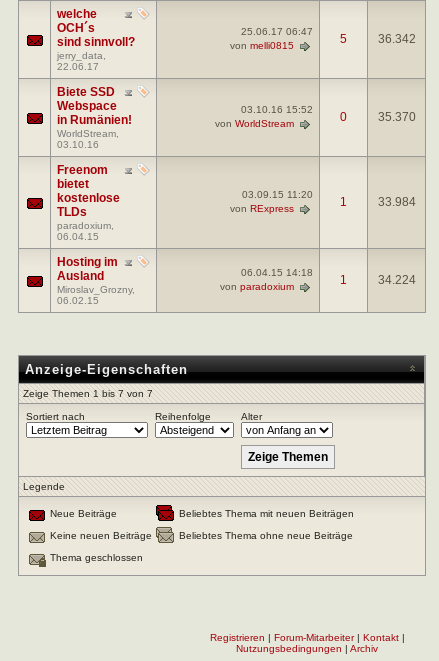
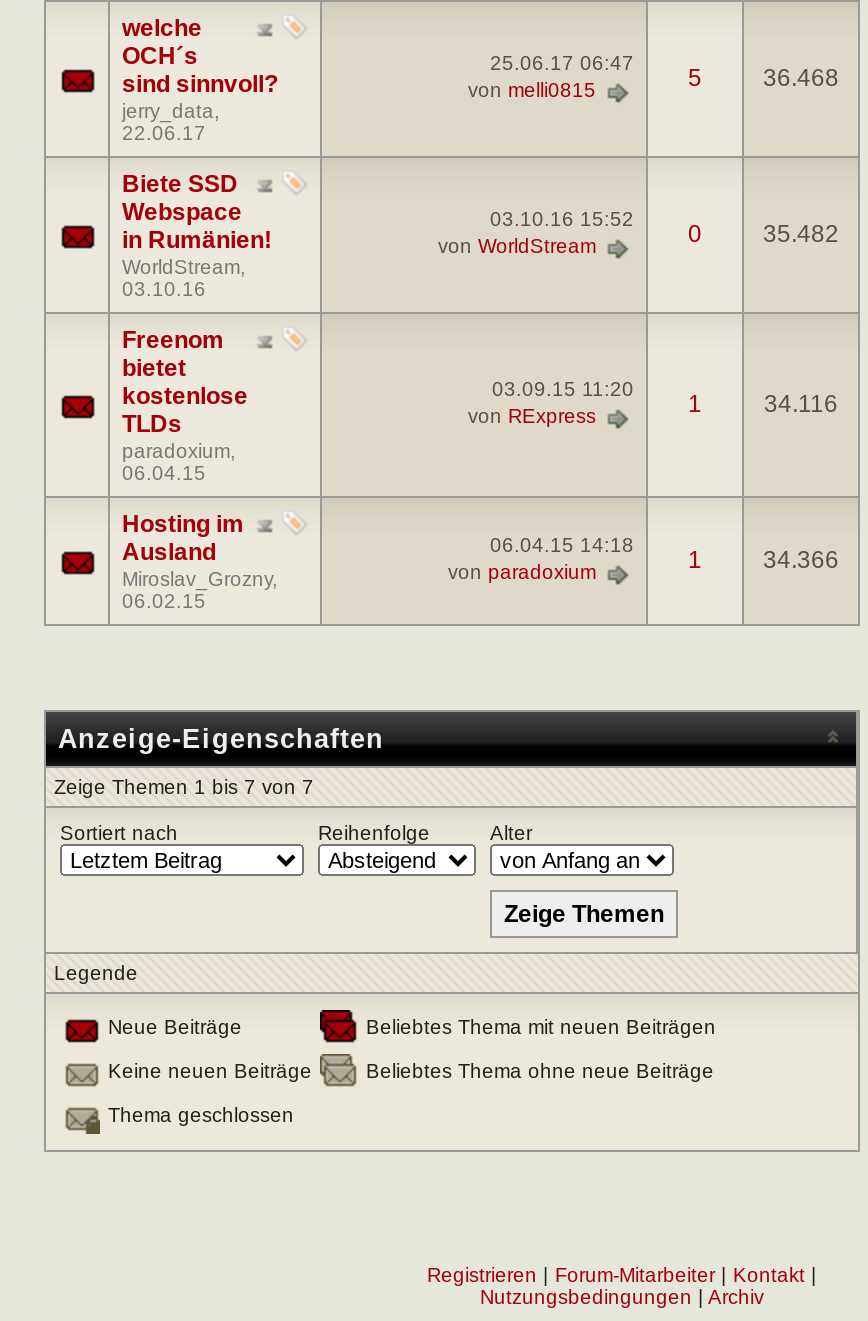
- 36.342
+ 36.468

- 35.370
+ 35.482

- 33.984
+ 34.116

- 34.224
+ 34.366
